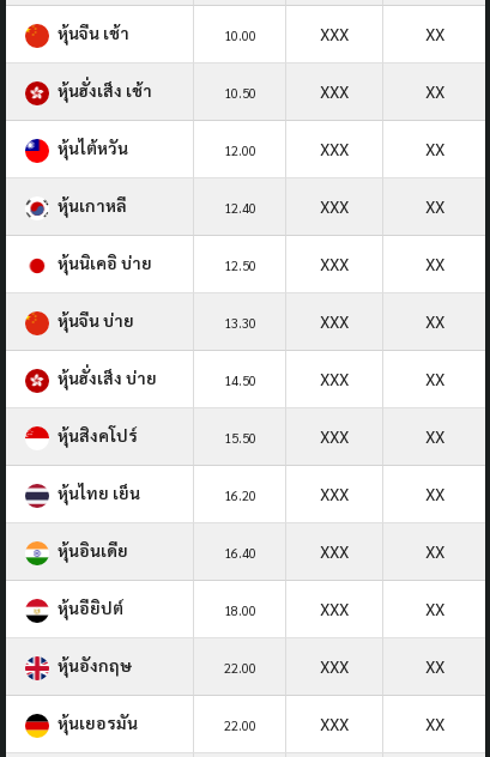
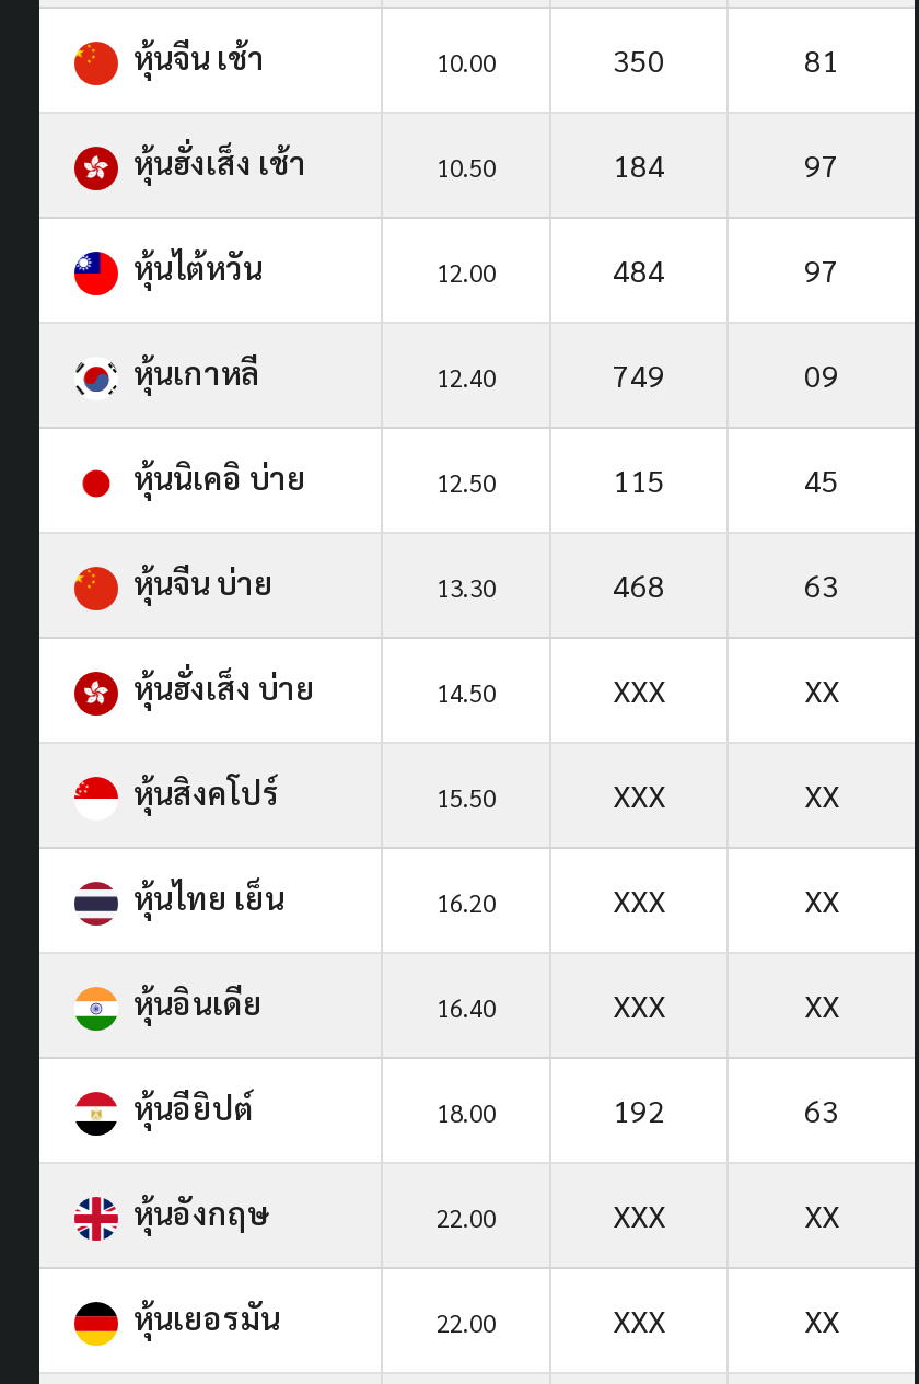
- XXX
- XX
+ 350
+ 81

- XXX
- XX
+ 184
+ 97

- XXX
- XX
+ 484
+ 97

- XXX
- XX
+ 749
+ 09

- XXX
- XX
+ 115
+ 45

- XXX
- XX
+ 468
+ 63

- XXX
- XX
+ 192
+ 63
